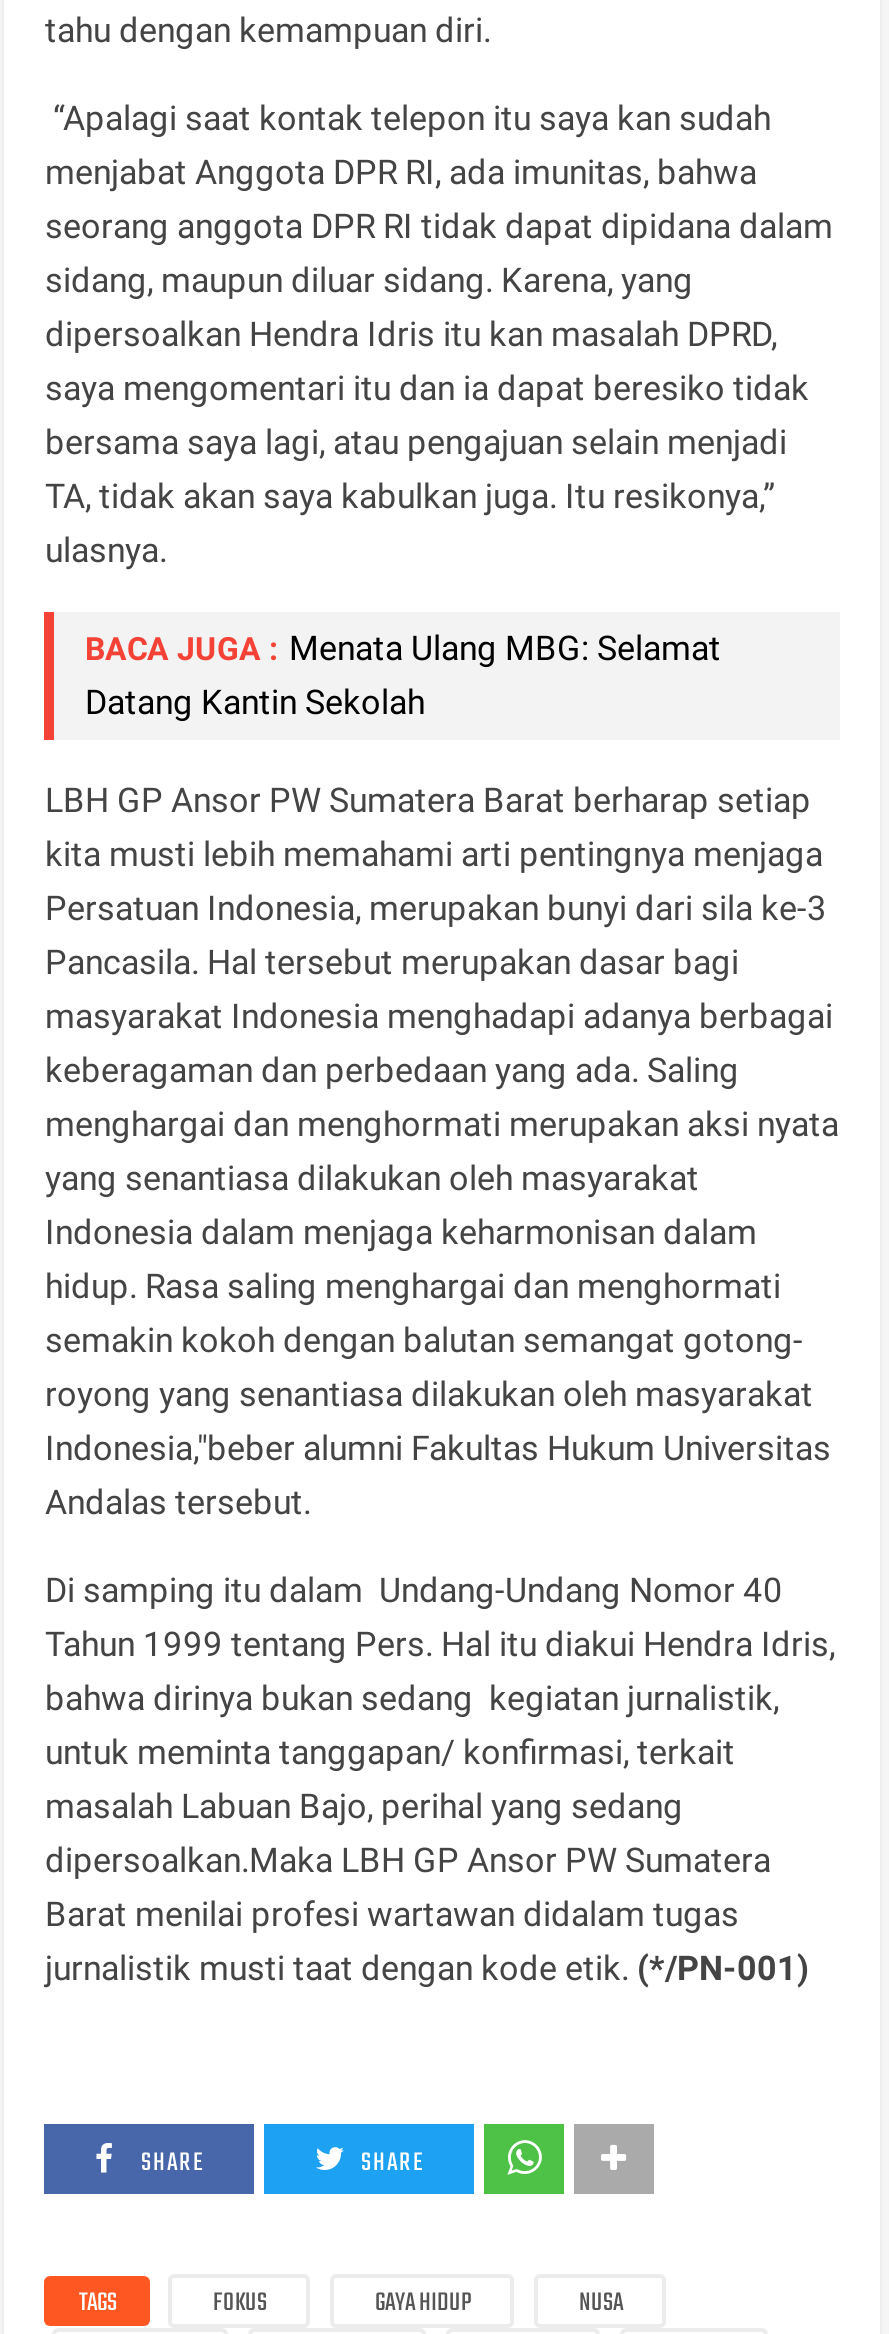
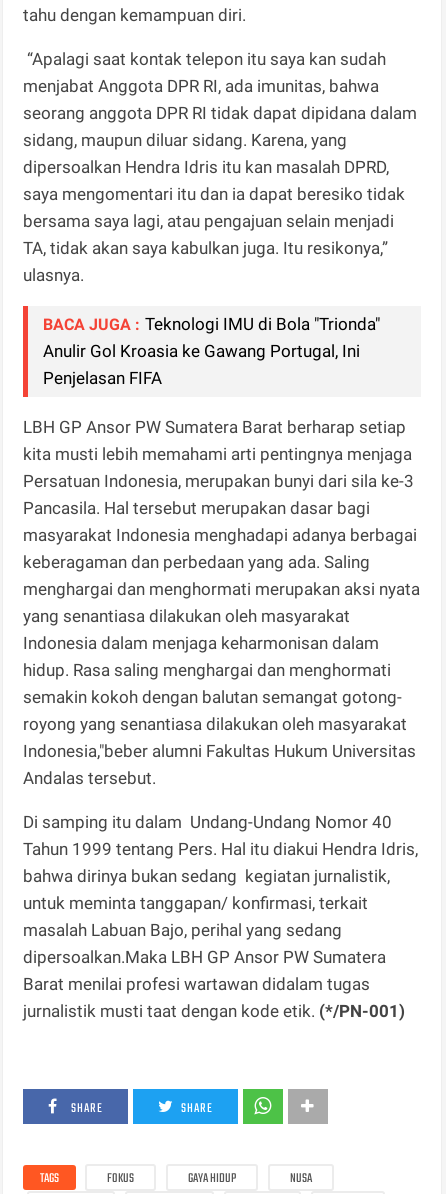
- BACA JUGA : Menata Ulang MBG: Selamat
- Datang Kantin Sekolah
+ BACA JUGA : Teknologi IMU di Bola "Trionda"
+ Anulir Gol Kroasia ke Gawang Portugal, Ini
+ Penjelasan FIFA
